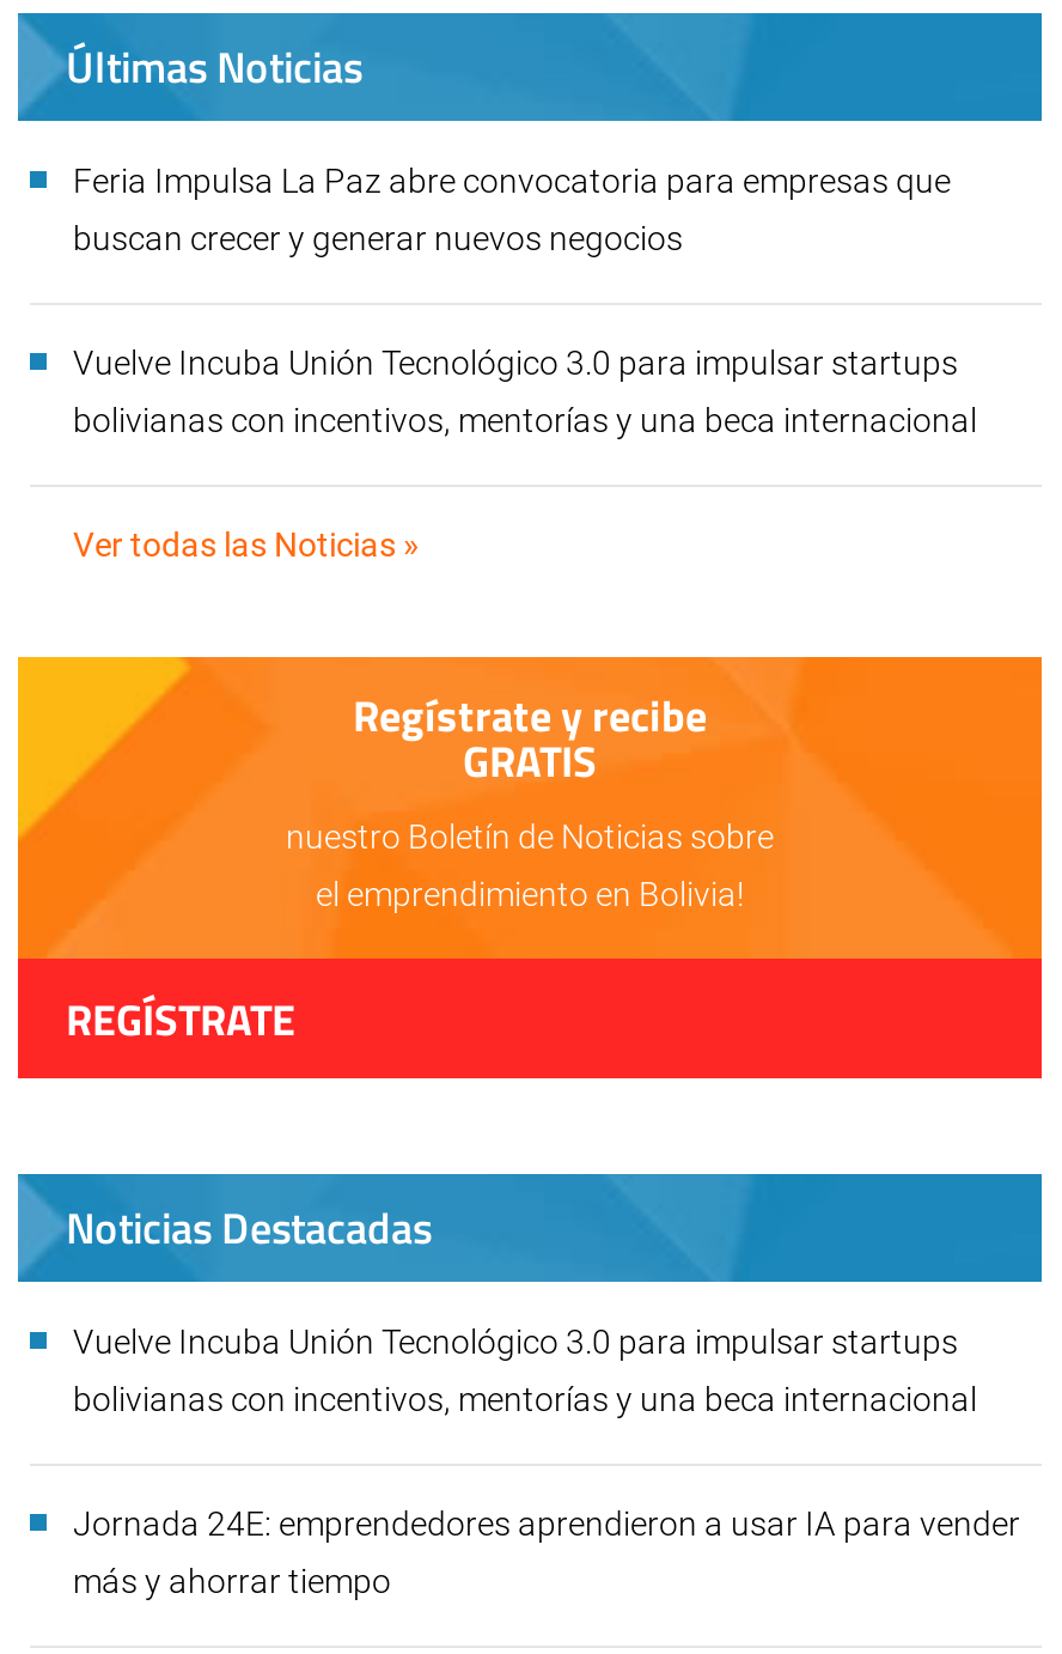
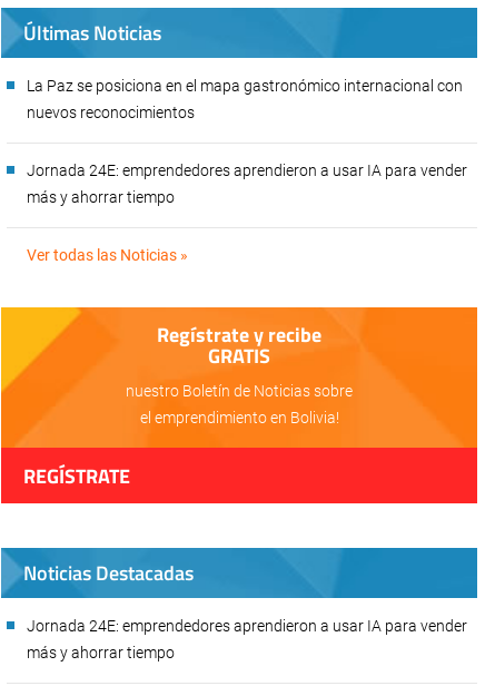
- Feria Impulsa La Paz abre convocatoria para empresas que
+ La Paz se posiciona en el mapa gastronómico internacional con

- buscan crecer y generar nuevos negocios
+ nuevos reconocimientos

- Vuelve Incuba Unión Tecnológico 3.0 para impulsar startups
+ Jornada 24E: emprendedores aprendieron a usar IA para vender

- bolivianas con incentivos, mentorías y una beca internacional
+ más y ahorrar tiempo

- Vuelve Incuba Unión Tecnológico 3.0 para impulsar startups
- bolivianas con incentivos, mentorías y una beca internacional
